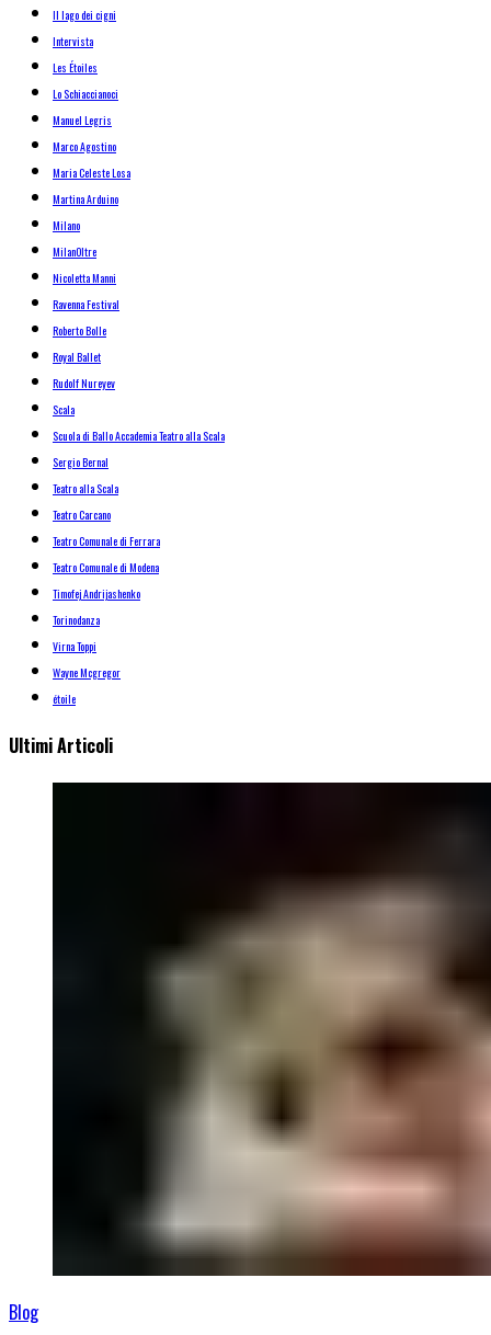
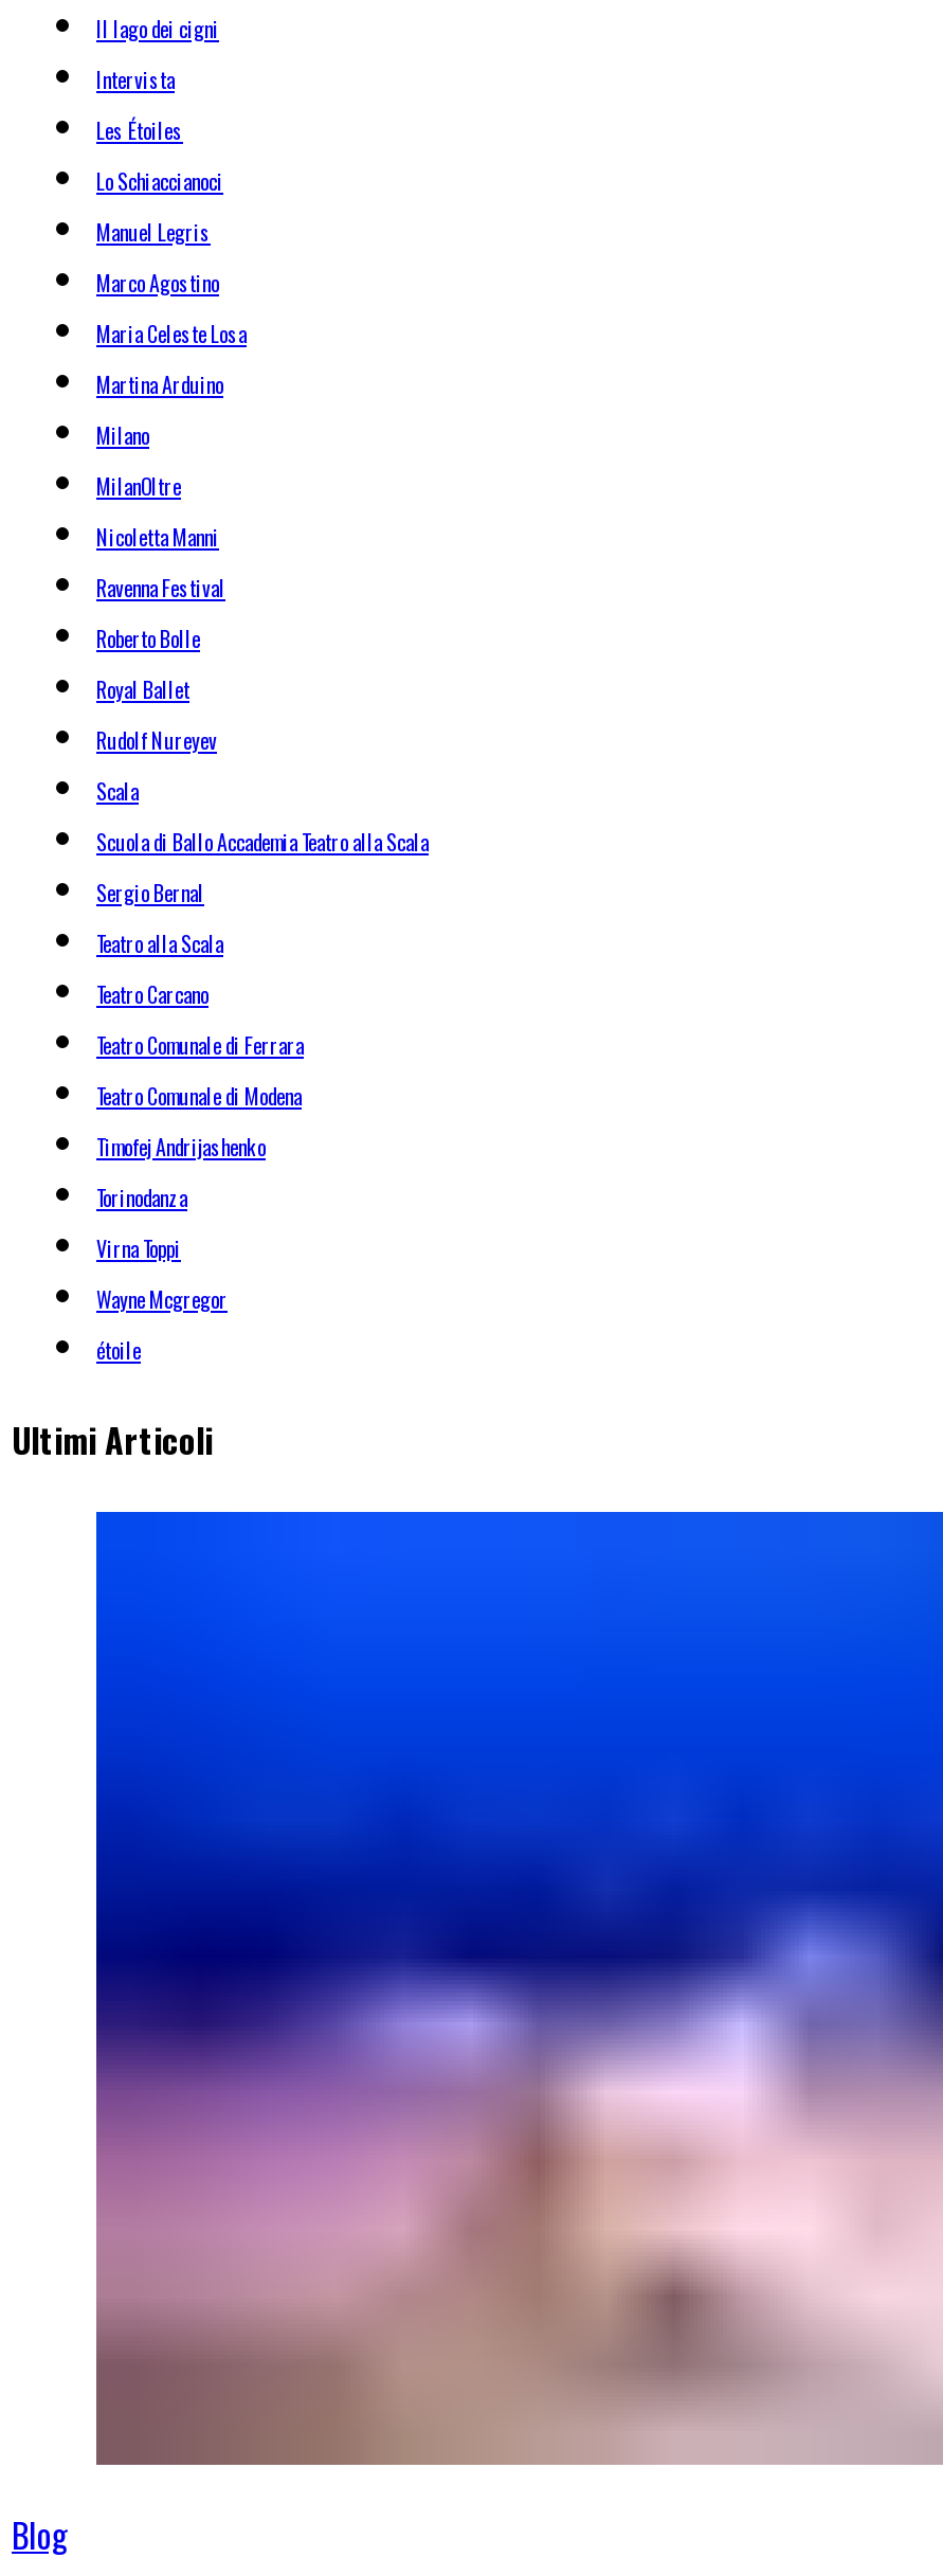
- [image]
+ [image]
